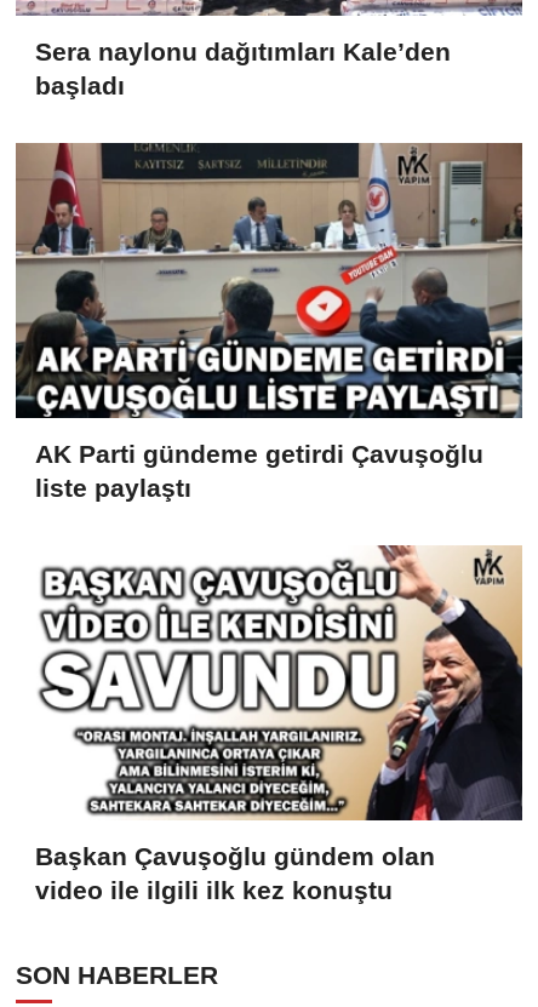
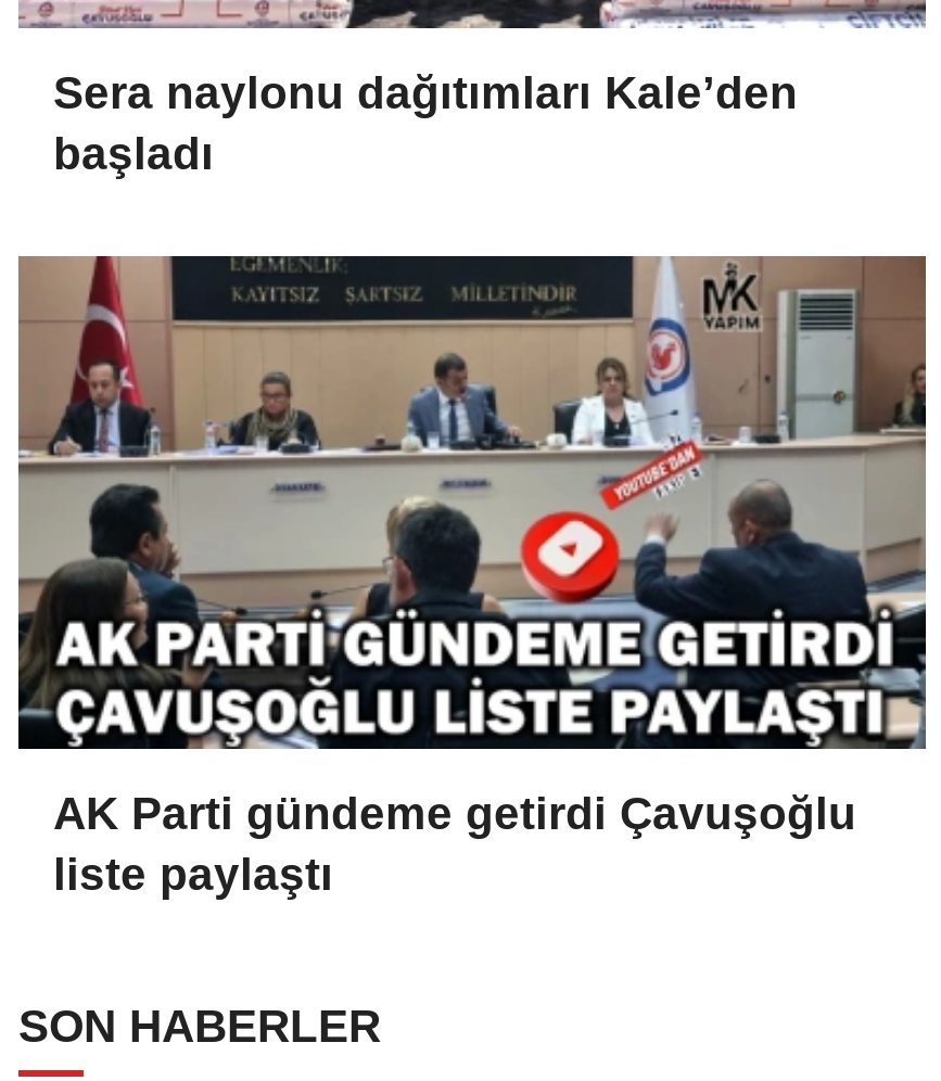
- [image]
- Başkan Çavuşoğlu gündem olan
- video ile ilgili ilk kez konuştu
